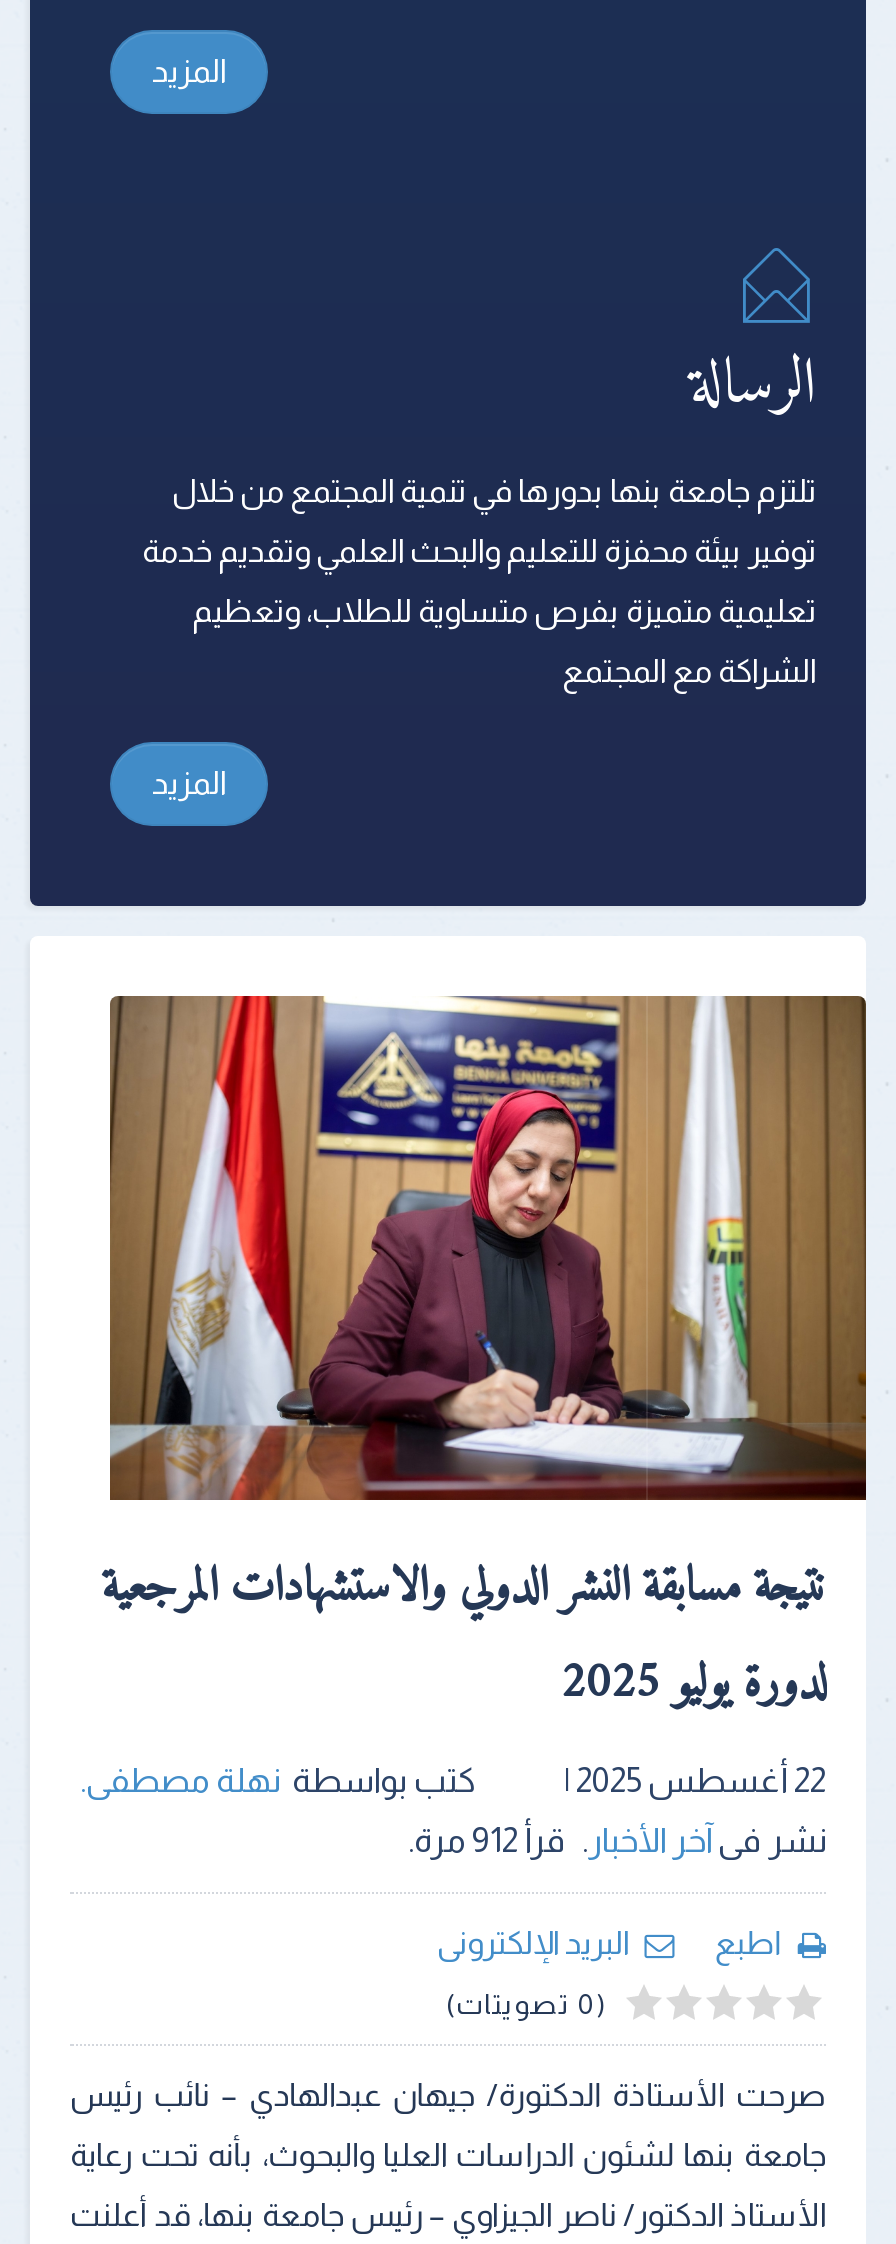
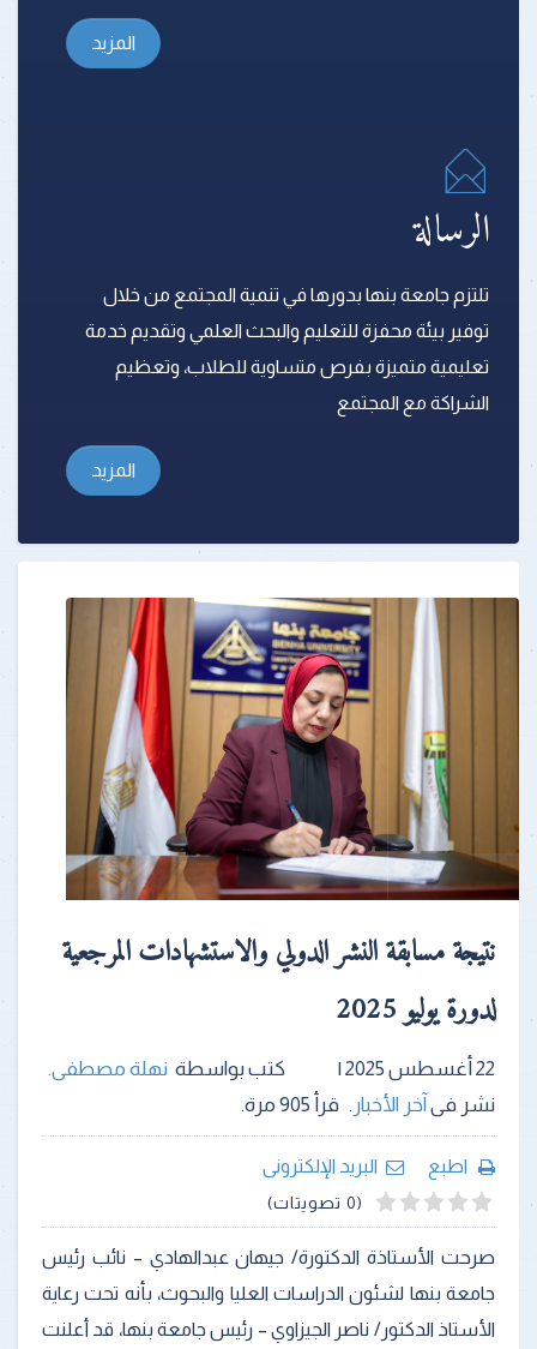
- نشر فىآخر الأخبار. قرأ 912 مرة.
+ نشر فىآخر الأخبار. قرأ 905 مرة.
